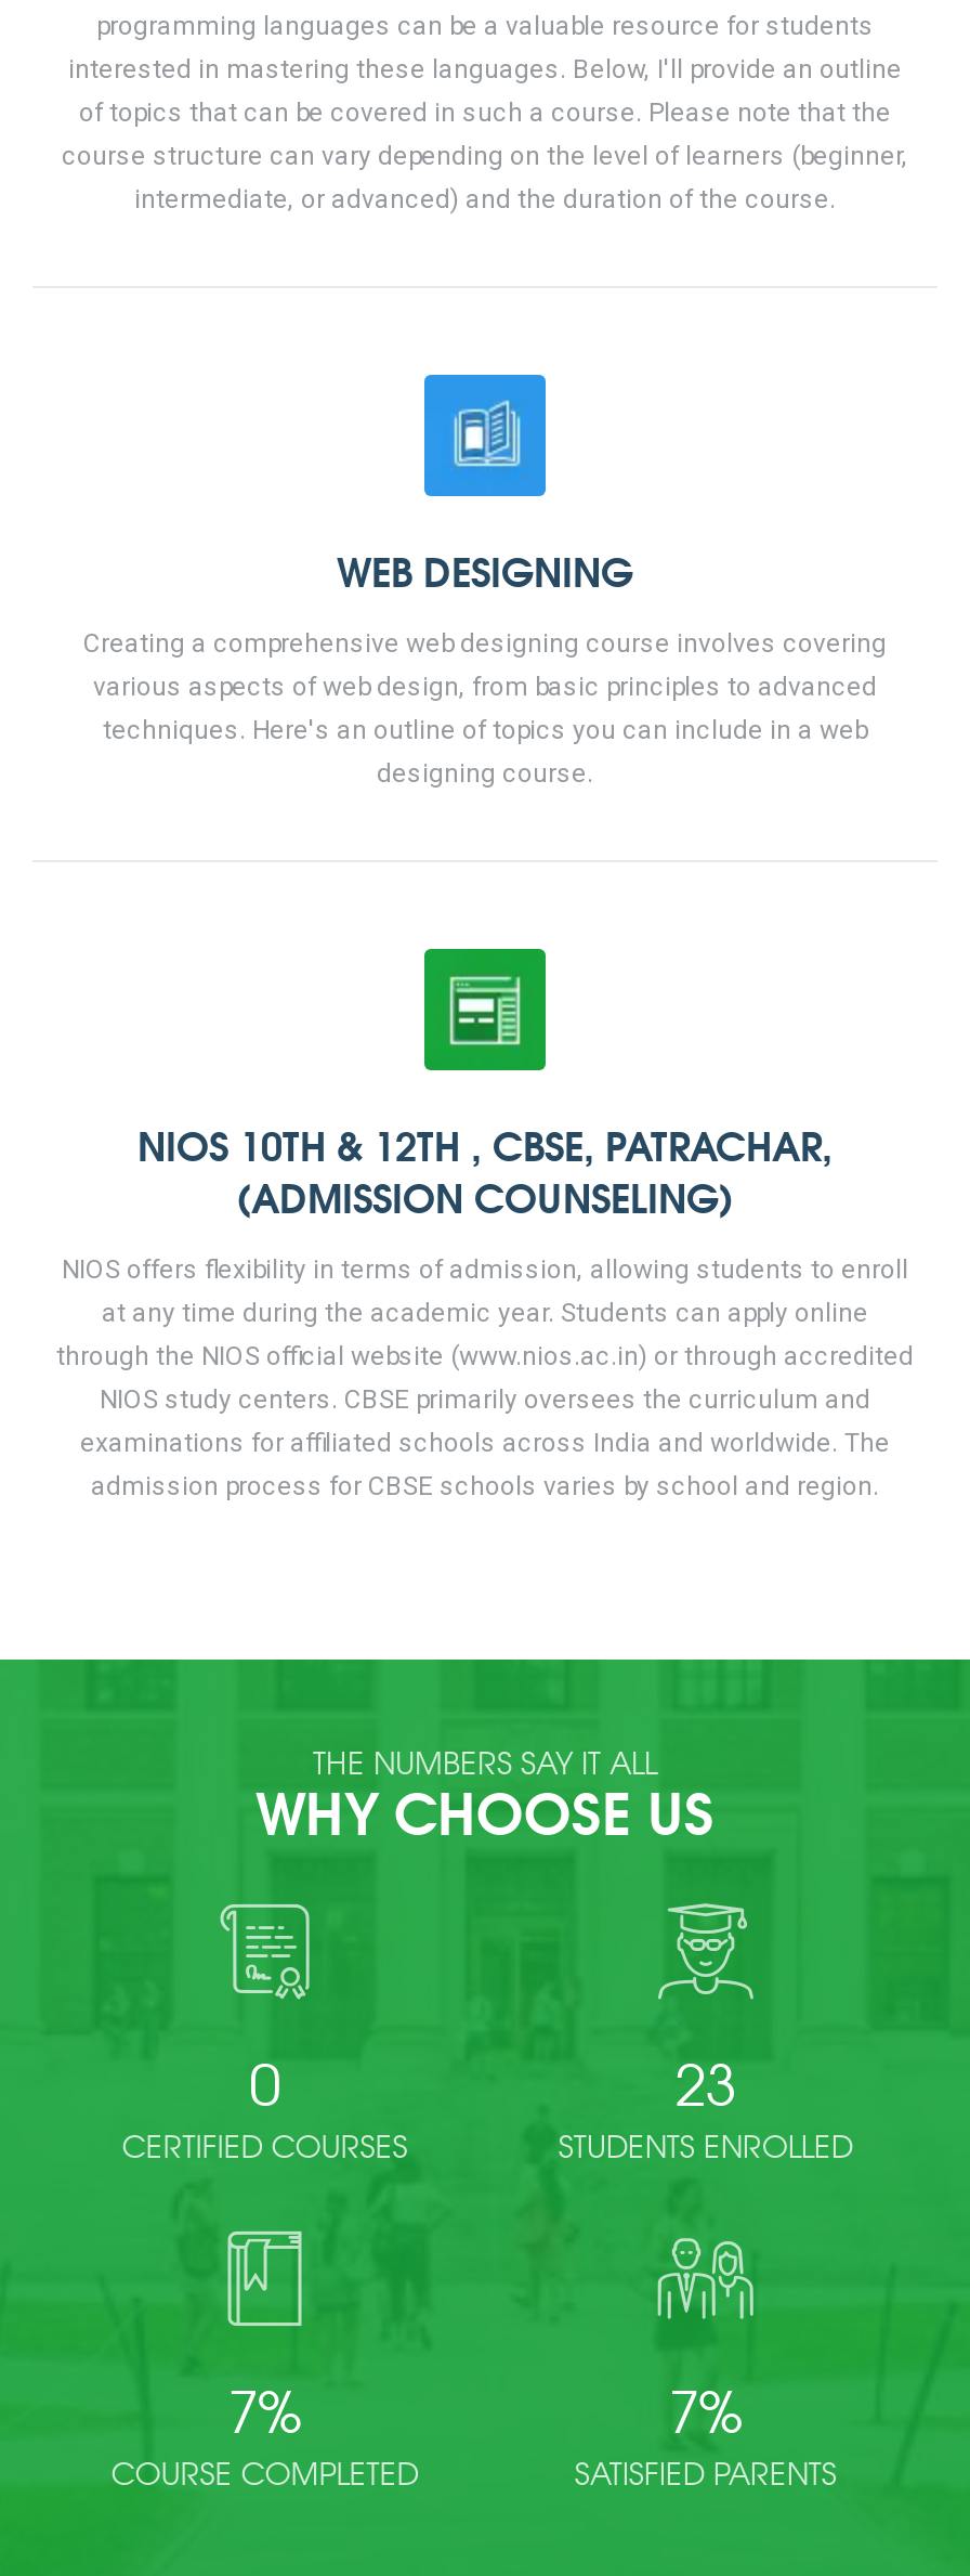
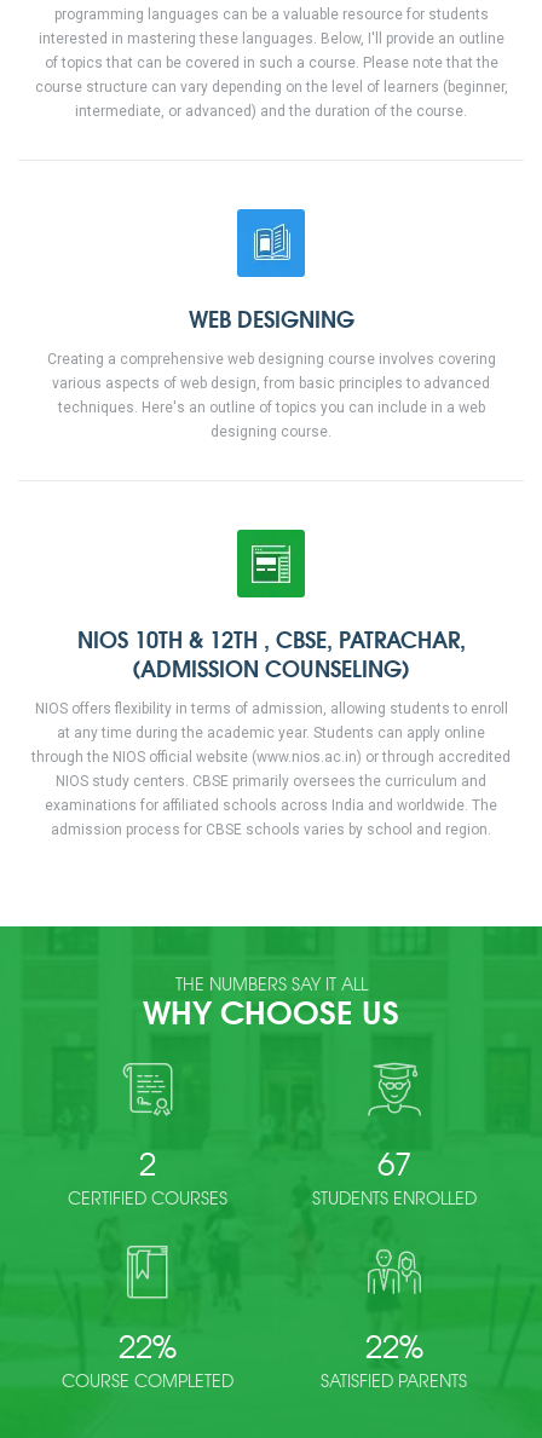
- 0
+ 2

- 23
+ 67

- 7%
+ 22%

- 7%
+ 22%
